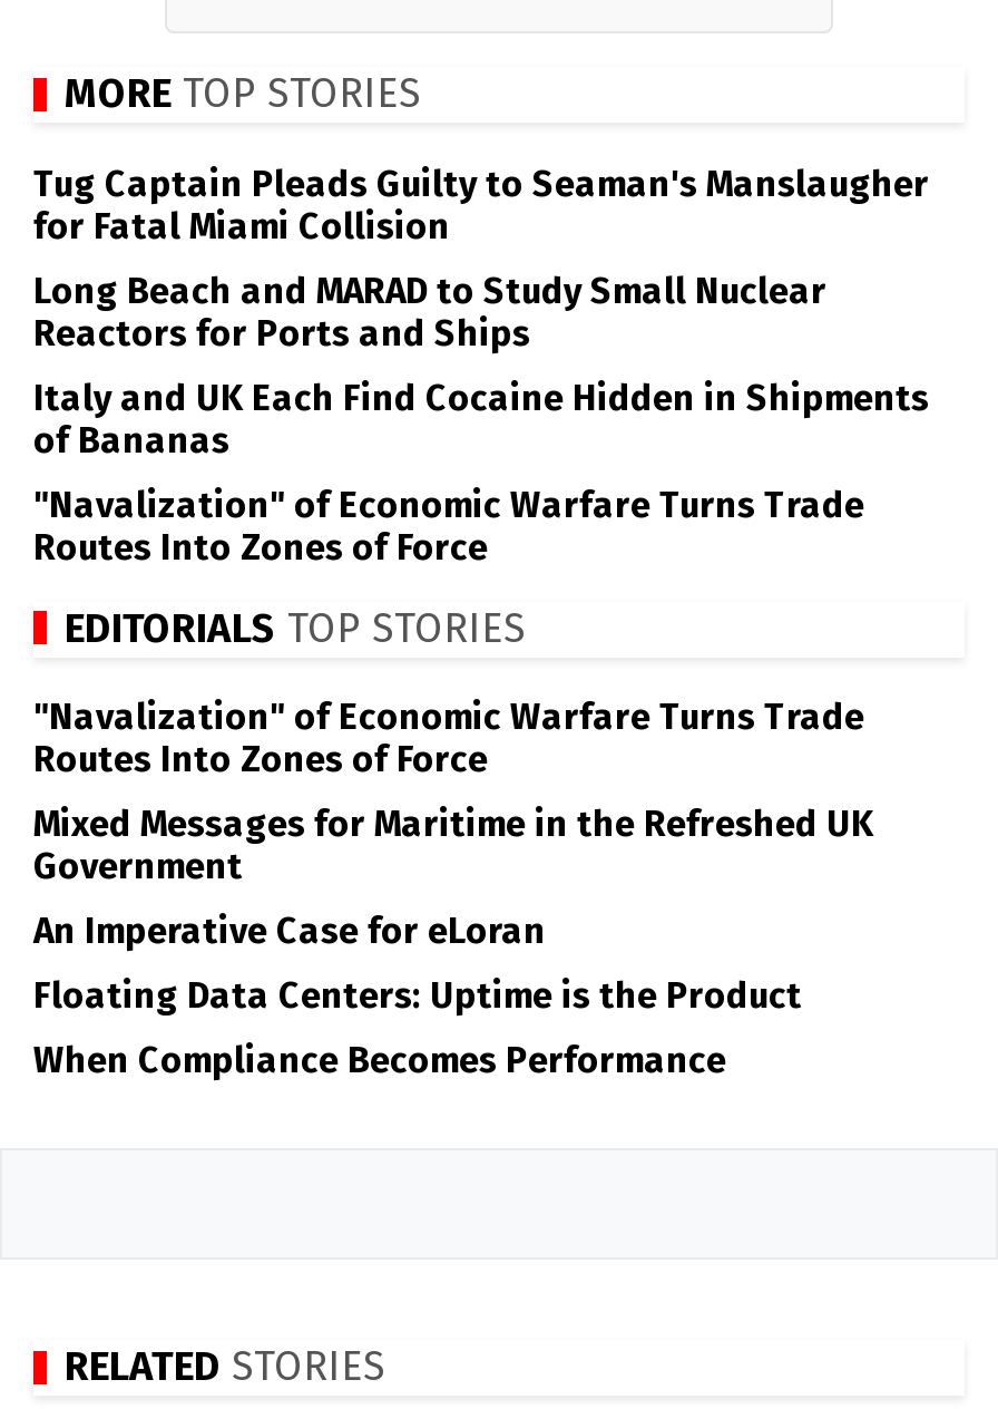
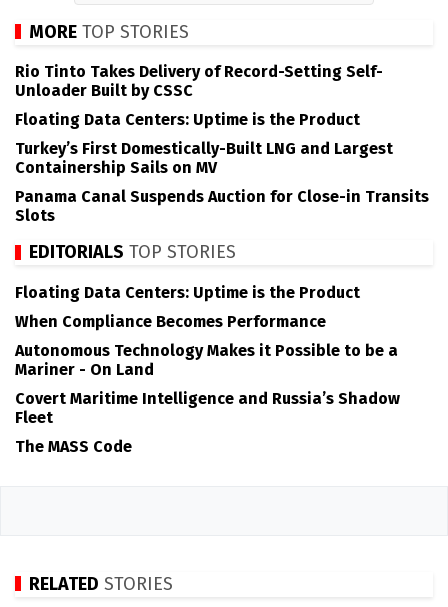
- Tug Captain Pleads Guilty to Seaman's Manslaugher
- for Fatal Miami Collision
+ Rio Tinto Takes Delivery of Record-Setting Self-
+ Unloader Built by CSSC

- Long Beach and MARAD to Study Small Nuclear
- Reactors for Ports and Ships
+ Floating Data Centers: Uptime is the Product

- Italy and UK Each Find Cocaine Hidden in Shipments
- of Bananas
+ Turkey’s First Domestically-Built LNG and Largest
+ Containership Sails on MV

- "Navalization" of Economic Warfare Turns Trade
- Routes Into Zones of Force
+ Panama Canal Suspends Auction for Close-in Transits
+ Slots

- "Navalization" of Economic Warfare Turns Trade
- Routes Into Zones of Force
- Mixed Messages for Maritime in the Refreshed UK
- Government
- An Imperative Case for eLoran

moved up: Floating Data Centers: Uptime is the Product | When Compliance Becomes Performance

+ Autonomous Technology Makes it Possible to be a
+ Mariner - On Land
+ Covert Maritime Intelligence and Russia’s Shadow
+ Fleet
+ The MASS Code
